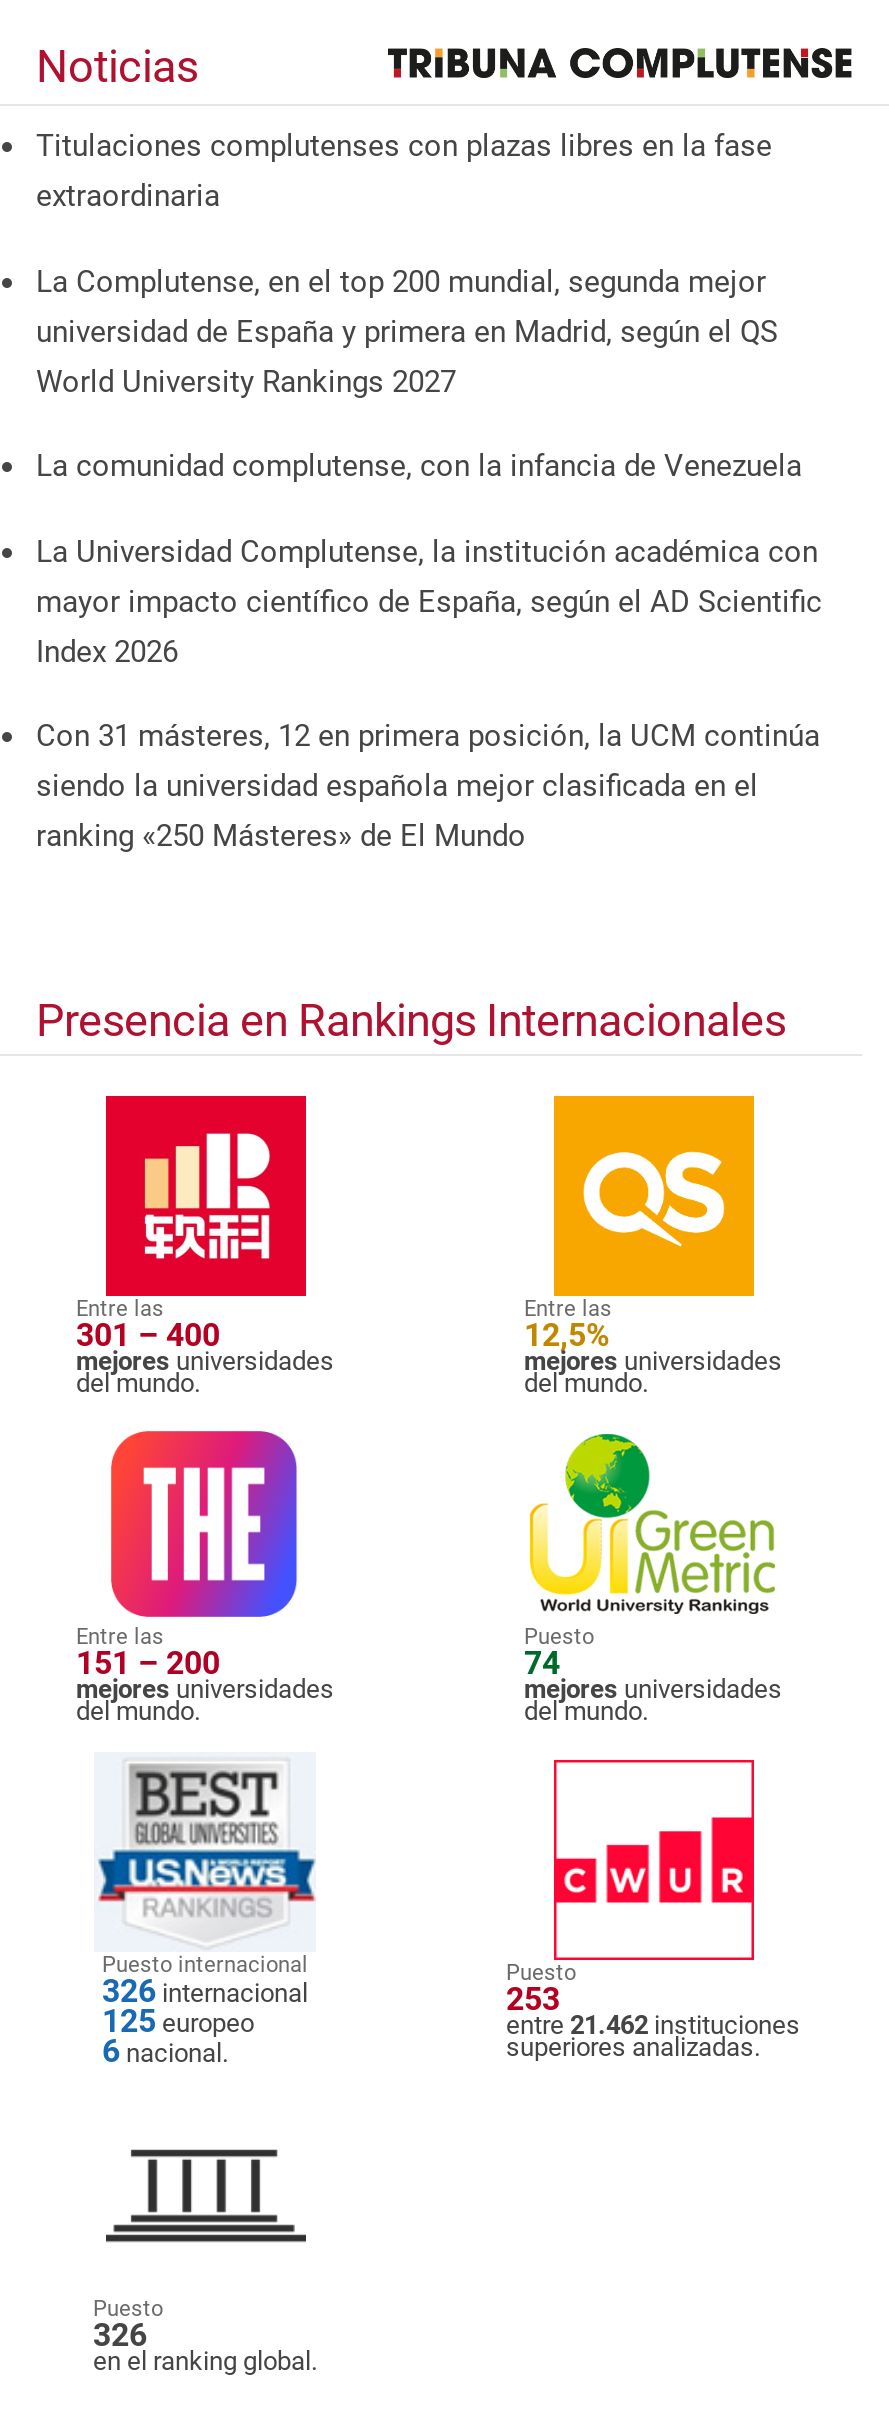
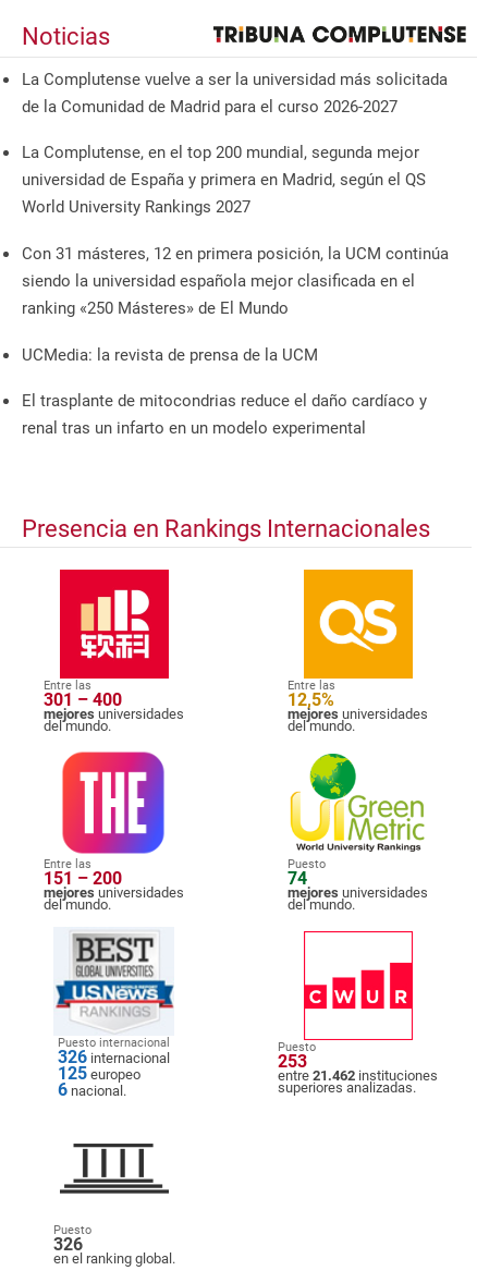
- Titulaciones complutenses con plazas libres en la fase
- extraordinaria
+ La Complutense vuelve a ser la universidad más solicitada
+ de la Comunidad de Madrid para el curso 2026-2027

- La comunidad complutense, con la infancia de Venezuela
- La Universidad Complutense, la institución académica con
- mayor impacto científico de España, según el AD Scientific
- Index 2026

moved up: Con 31 másteres, 12 en primera posición, la UCM continúa | siendo la universidad española mejor clasificada en el | ranking «250 Másteres» de El Mundo

+ UCMedia: la revista de prensa de la UCM
+ El trasplante de mitocondrias reduce el daño cardíaco y
+ renal tras un infarto en un modelo experimental
